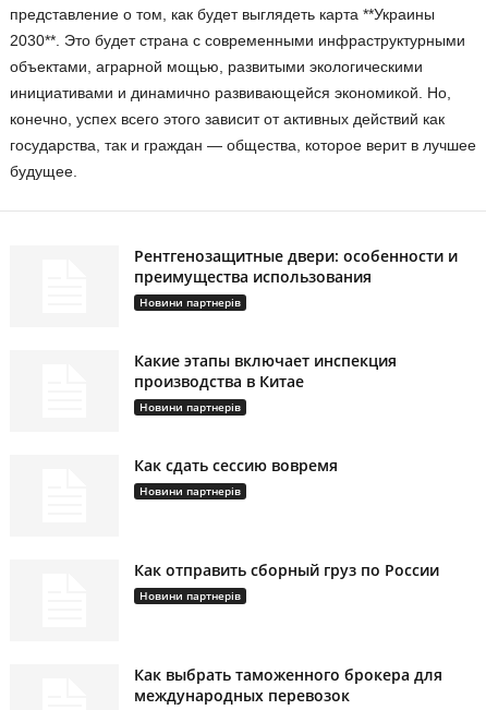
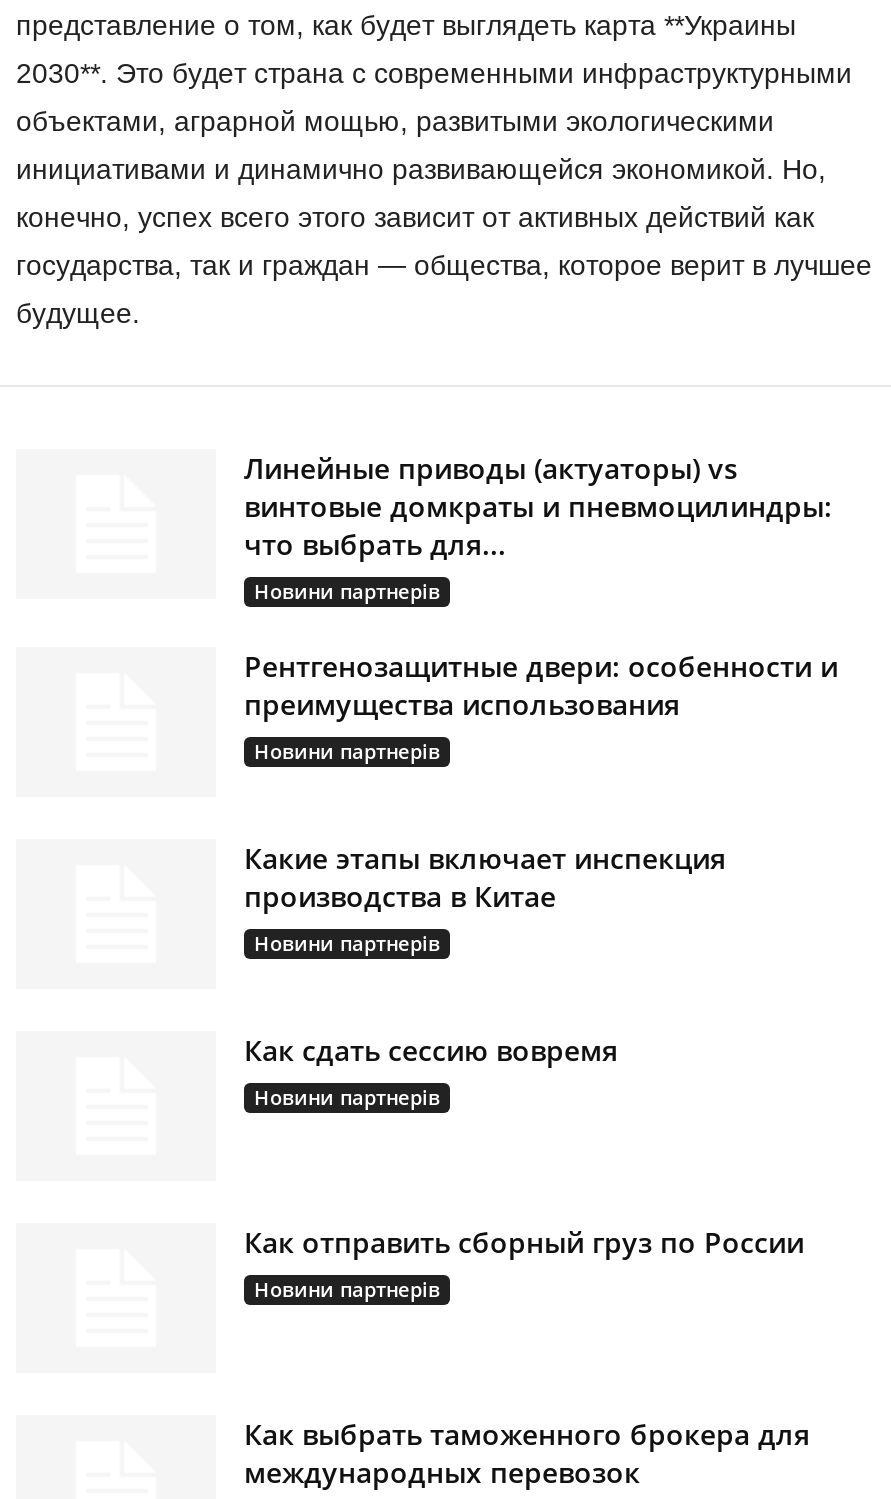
+ Линейные приводы (актуаторы) vs
+ винтовые домкраты и пневмоцилиндры:
+ что выбрать для...
+ Новини партнерів
